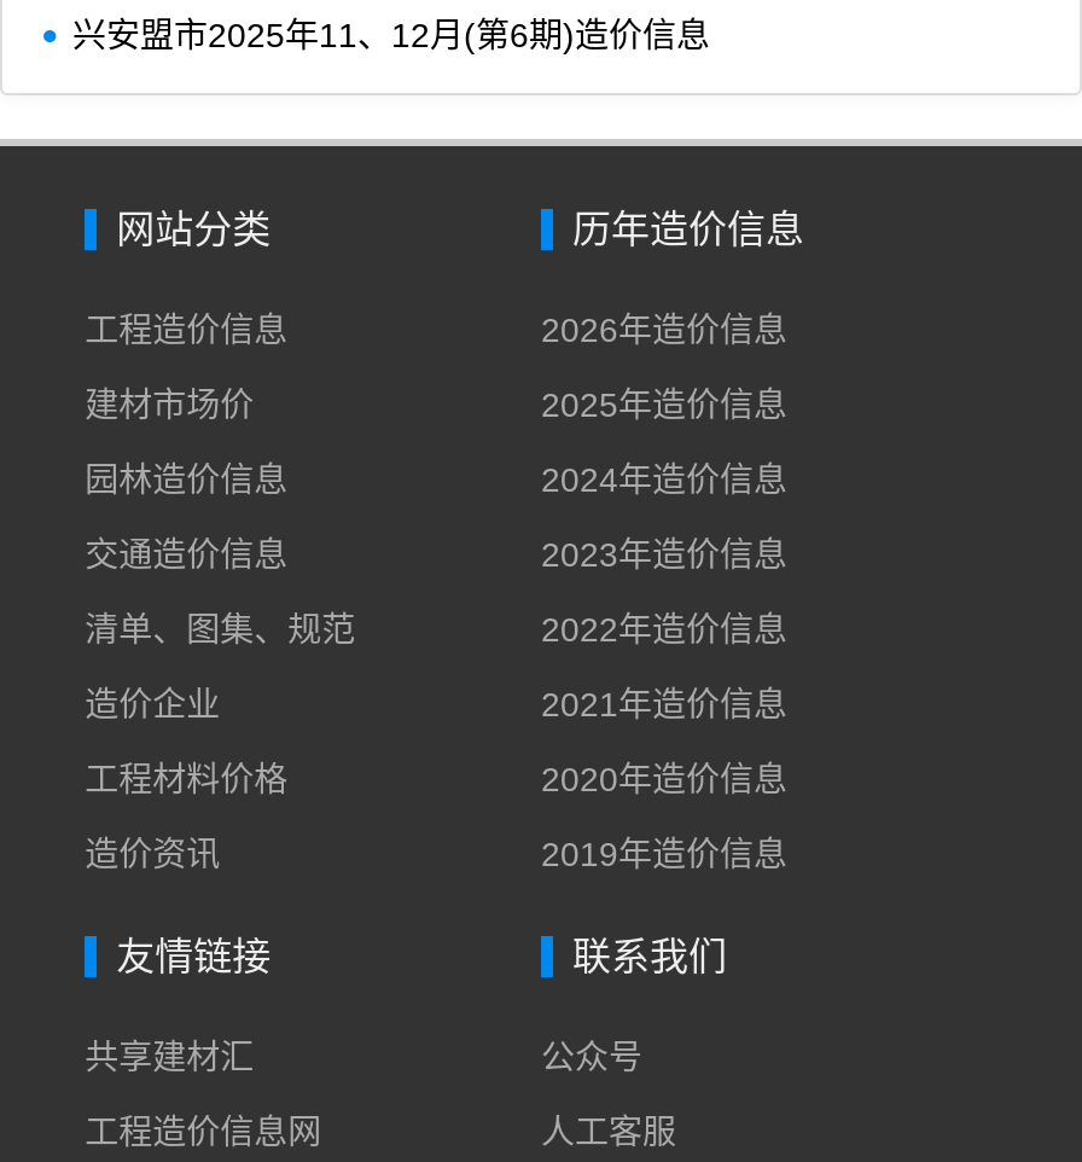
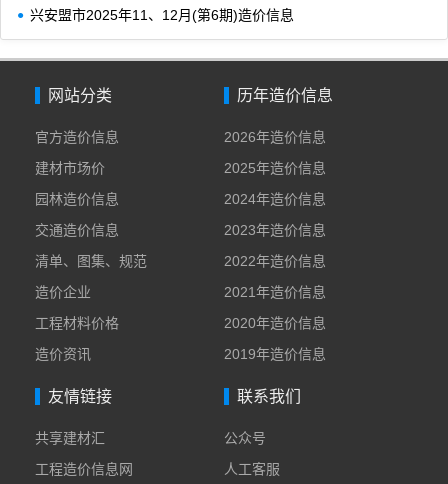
- 工程造价信息
+ 官方造价信息
